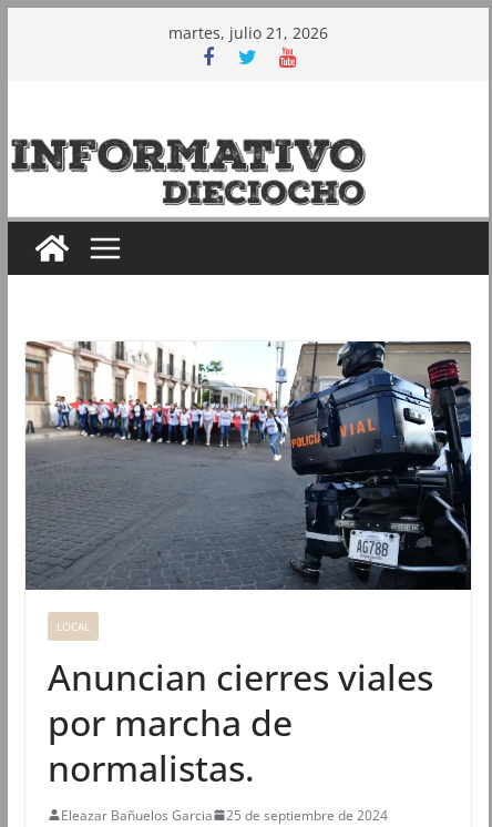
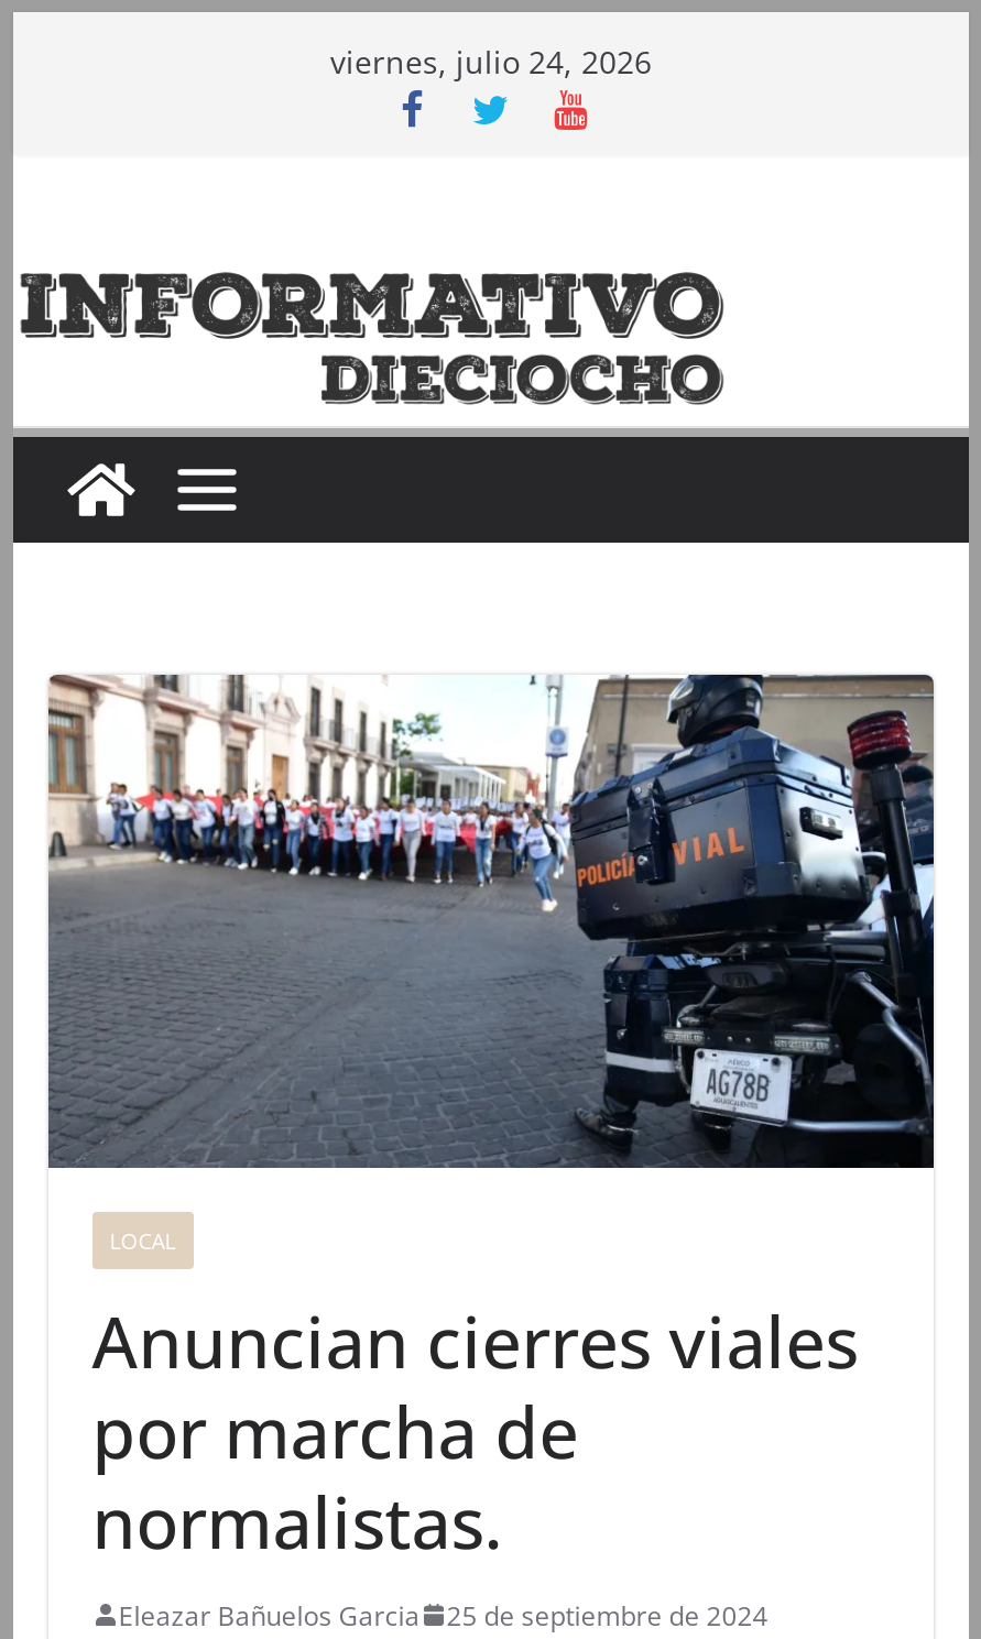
- martes, julio 21, 2026
+ viernes, julio 24, 2026
